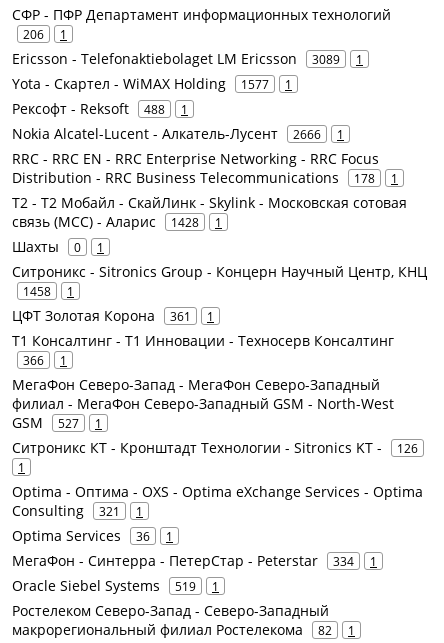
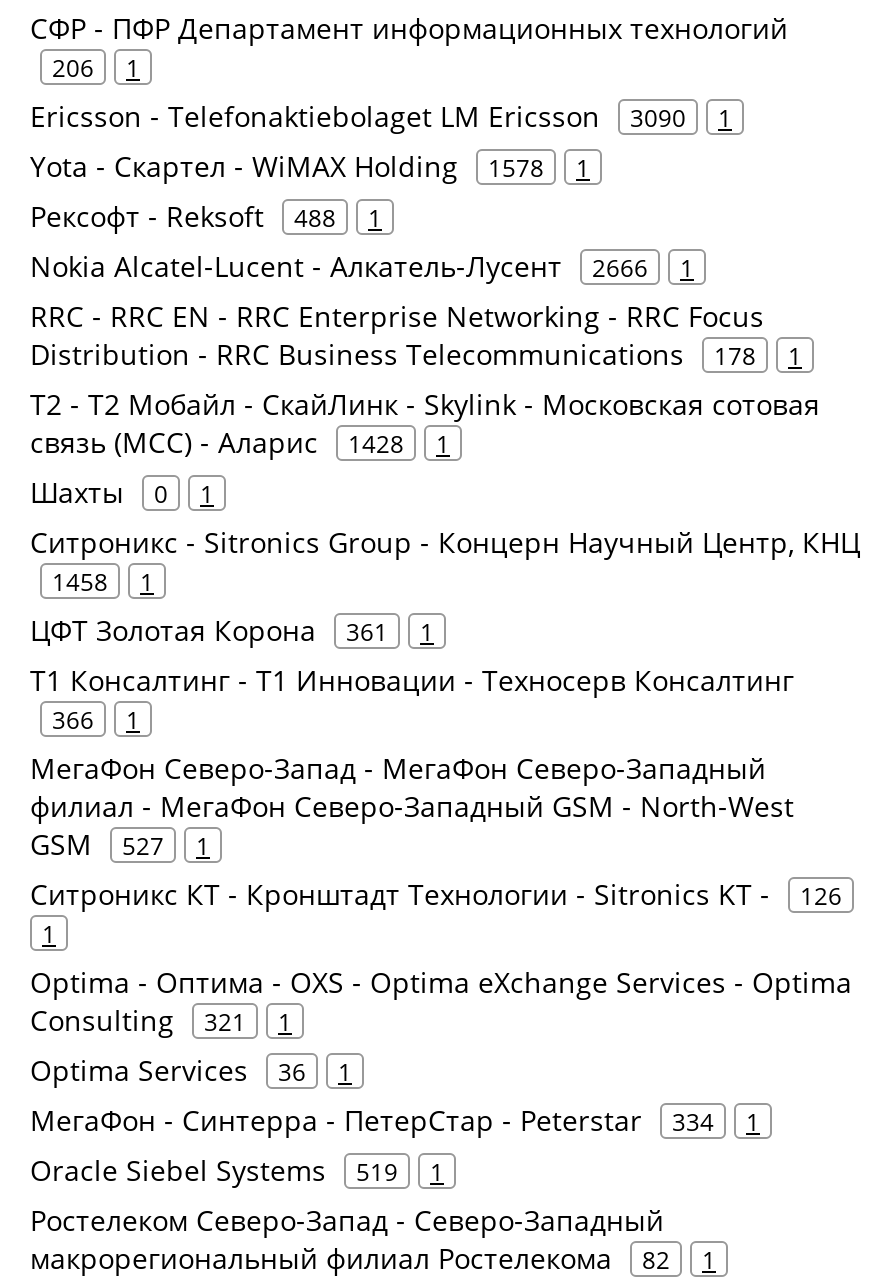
- Ericsson - Telefonaktiebolaget LM Ericsson 3089 1
+ Ericsson - Telefonaktiebolaget LM Ericsson 3090 1

- Yota - Скартел - WiMAX Holding 1577 1
+ Yota - Скартел - WiMAX Holding 1578 1
